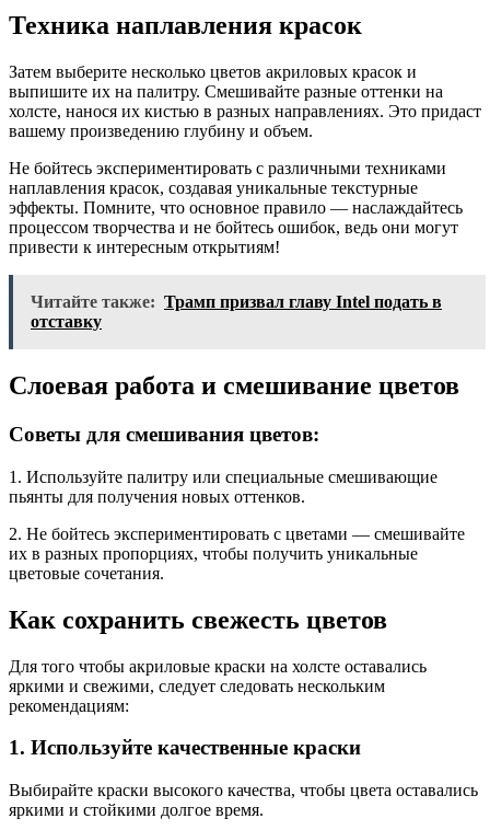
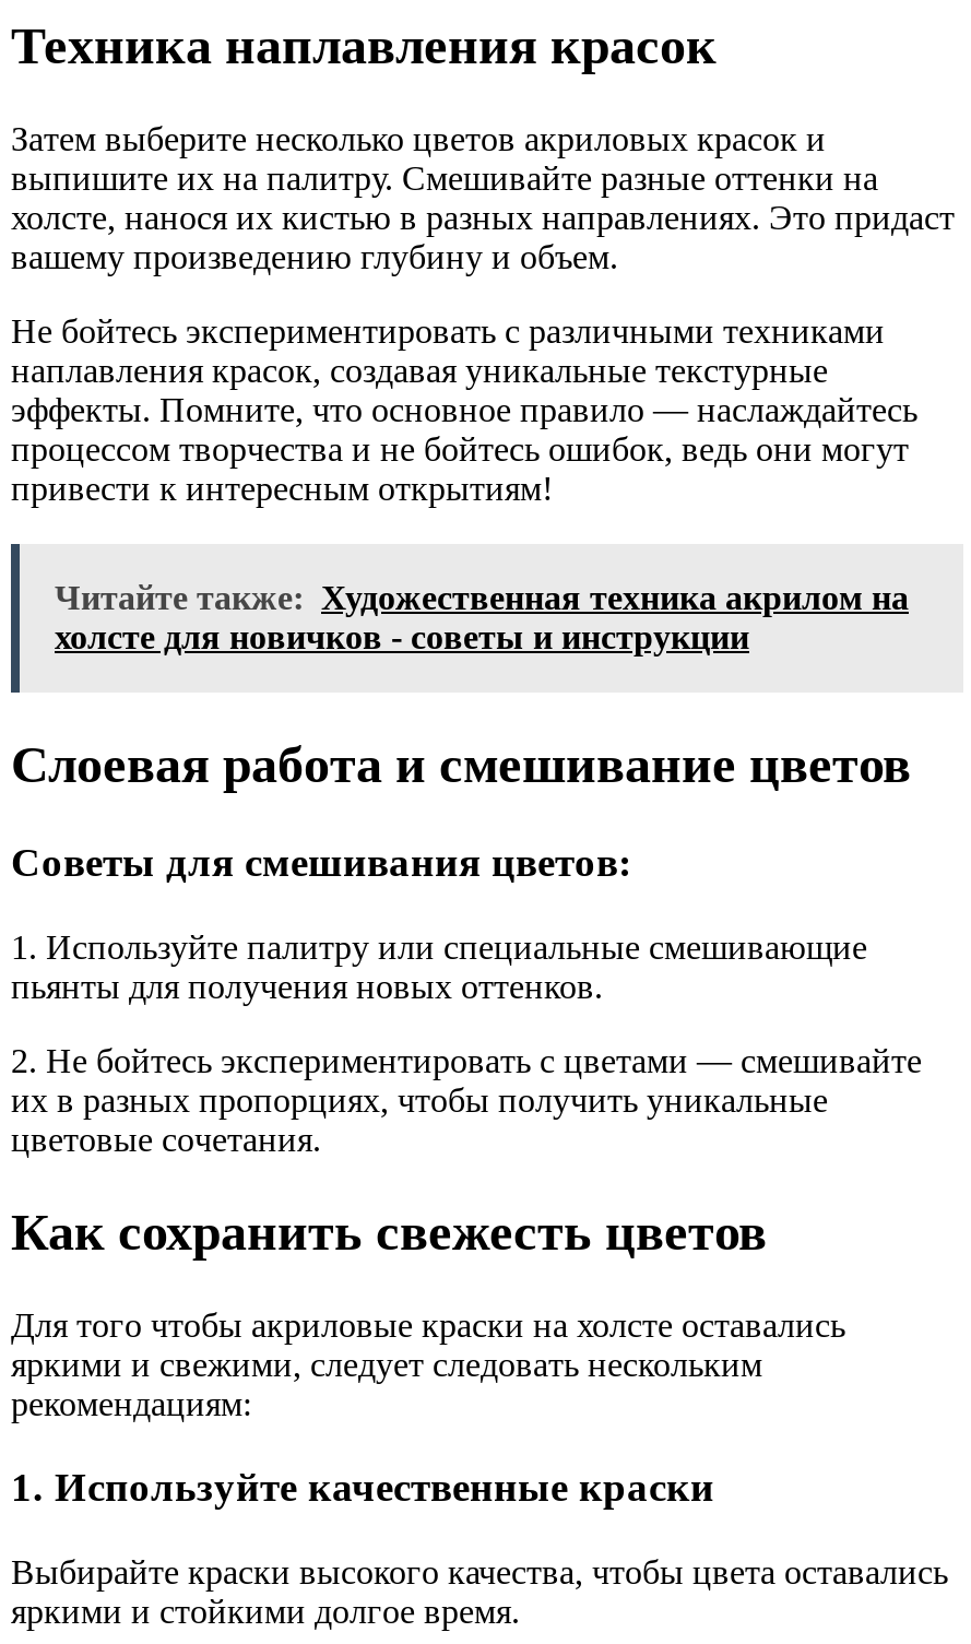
- Читайте также: Трамп призвал главу Intel подать в
- отставку
+ Читайте также: Художественная техника акрилом на
+ холсте для новичков - советы и инструкции
